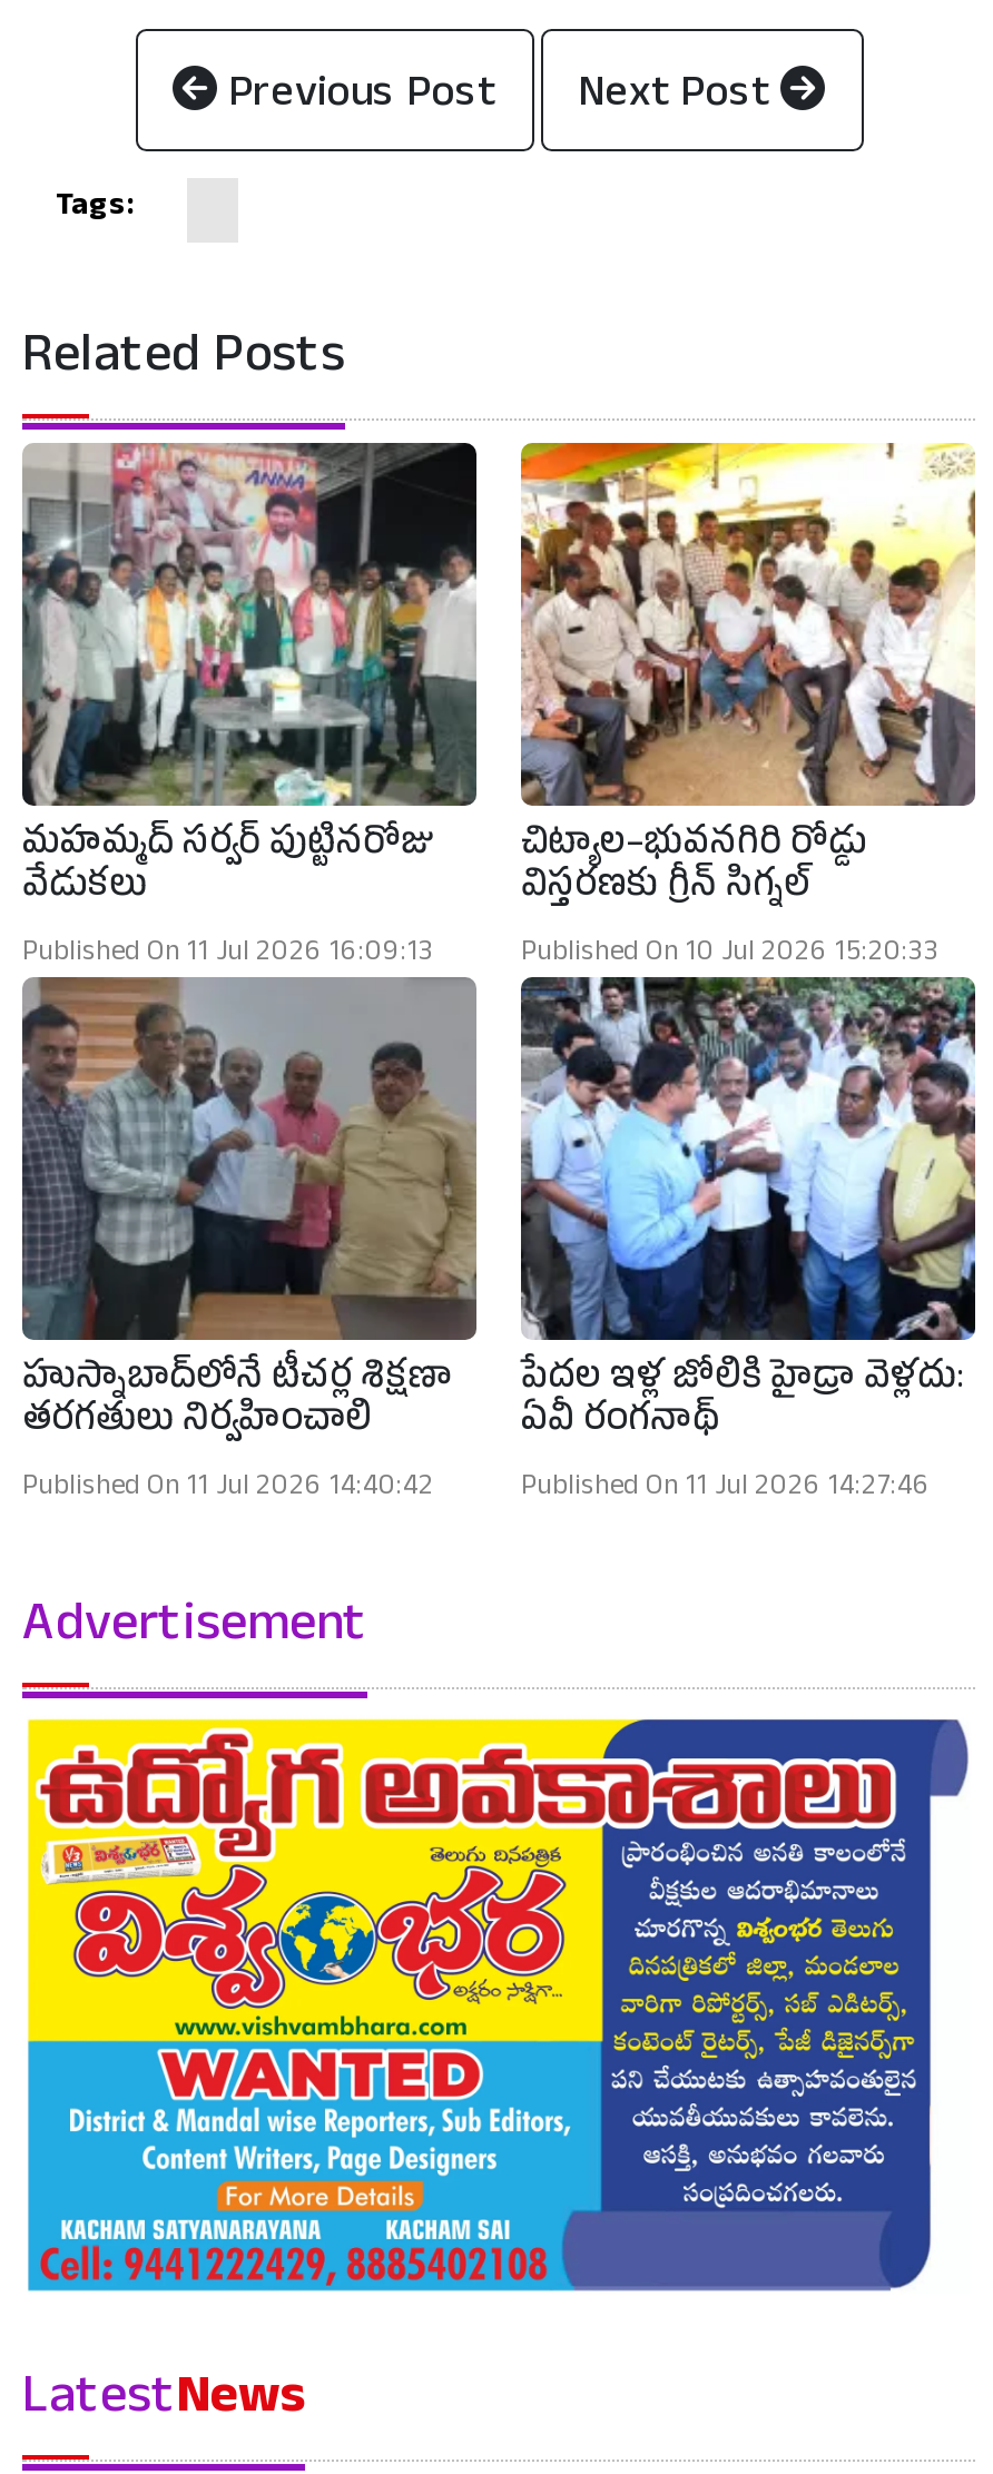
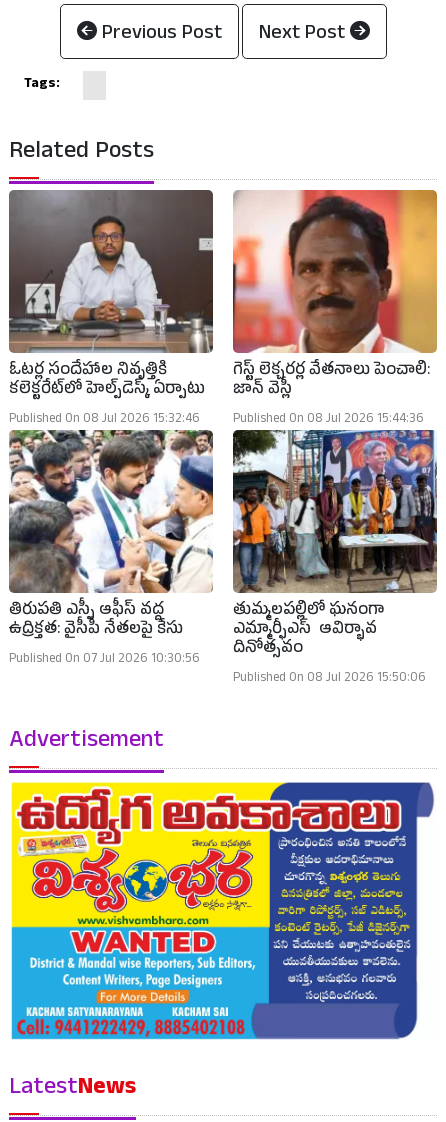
- [image]
- మహమ్మద్ సర్వర్ పుట్టినరోజు
- వేడుకలు
- Published On 11 Jul 2026 16:09:13
+ [image]
+ ఓటర్ల సందేహాల నివృత్తికి
+ కలెక్టరేట్‌లో హెల్ప్‌డెస్క్ ఏర్పాటు
+ Published On 08 Jul 2026 15:32:46

- [image]
- చిట్యాల–భువనగిరి రోడ్డు
- విస్తరణకు గ్రీన్ సిగ్నల్
- Published On 10 Jul 2026 15:20:33
+ [image]
+ గెస్ట్ లెక్చరర్ల వేతనాలు పెంచాలి:
+ జాన్ వెస్లీ
+ Published On 08 Jul 2026 15:44:36

- [image]
- హుస్నాబాద్‌లోనే టీచర్ల శిక్షణా
- తరగతులు నిర్వహించాలి
- Published On 11 Jul 2026 14:40:42
+ [image]
+ తిరుపతి ఎస్పీ ఆఫీస్ వద్ద
+ ఉద్రిక్తత: వైసీపీ నేతలపై కేసు
+ Published On 07 Jul 2026 10:30:56

- [image]
- పేదల ఇళ్ల జోలికి హైడ్రా వెళ్లదు:
- ఏవీ రంగనాథ్
- Published On 11 Jul 2026 14:27:46
+ [image]
+ తుమ్మలపల్లిలో ఘనంగా
+ ఎమ్మార్ఫీఎస్ ఆవిర్భావ
+ దినోత్సవం
+ Published On 08 Jul 2026 15:50:06
